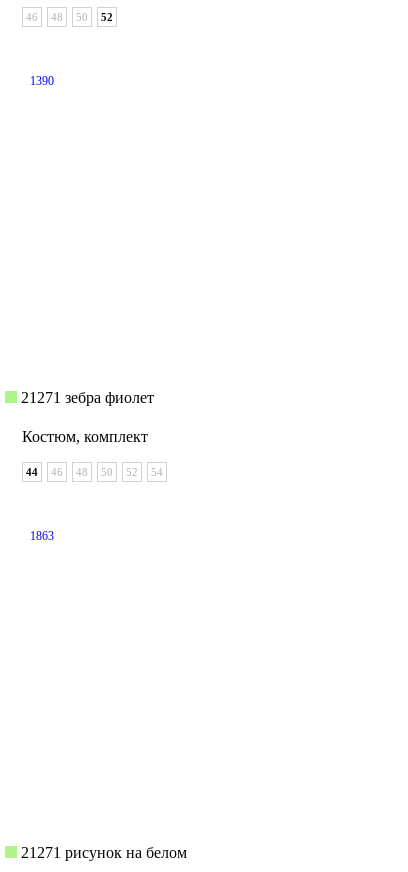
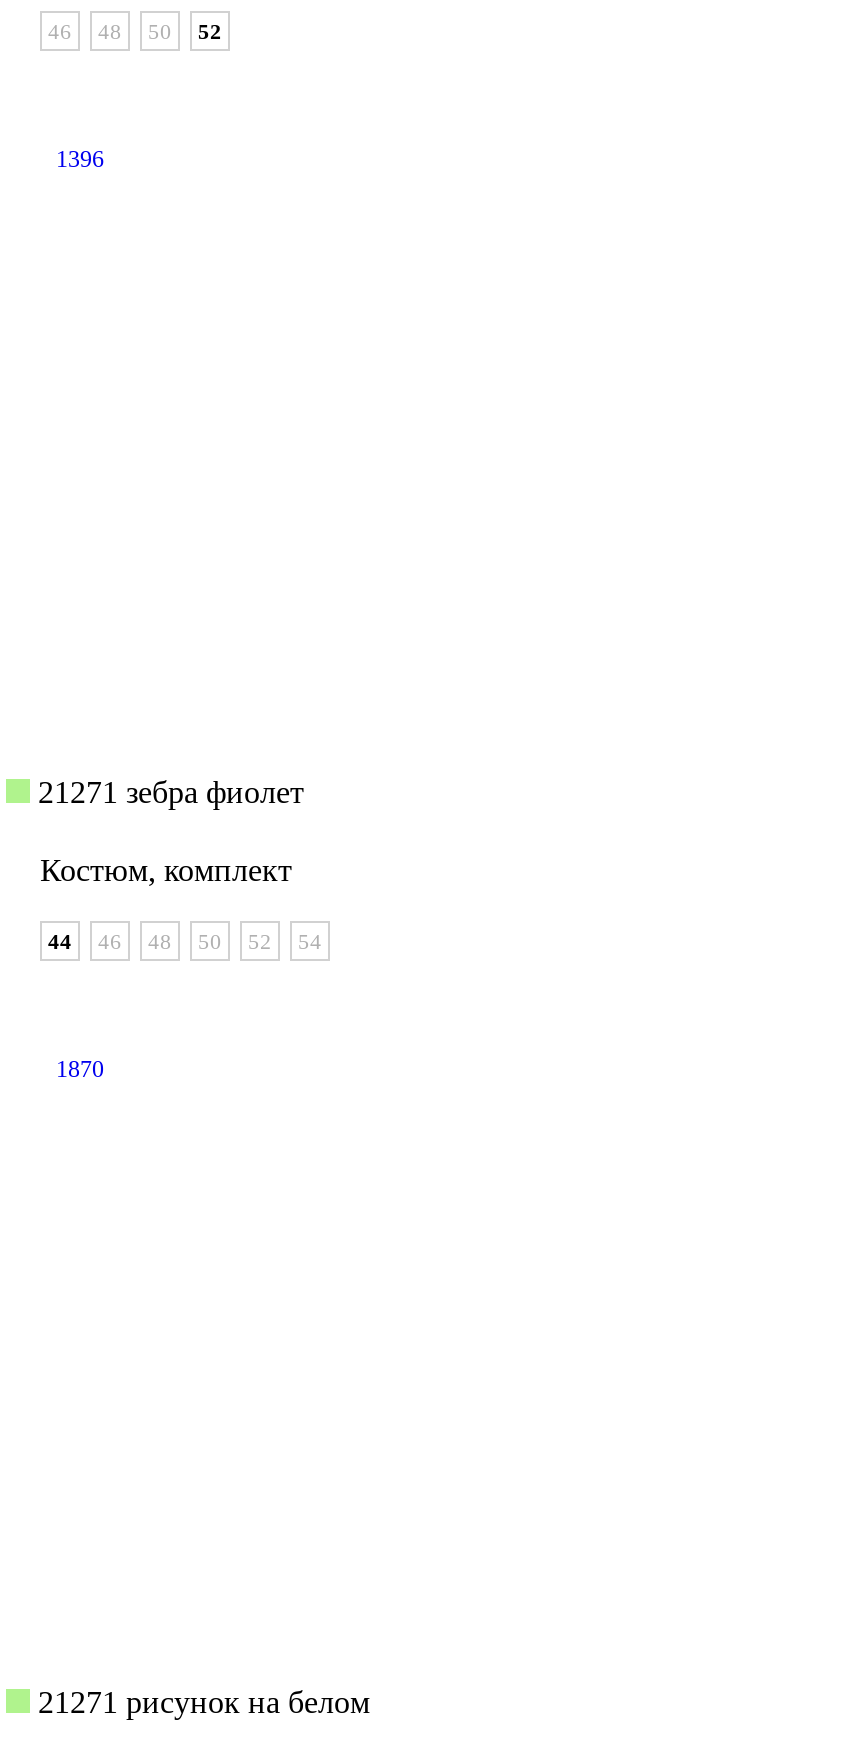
- 1390
+ 1396

- 1863
+ 1870
